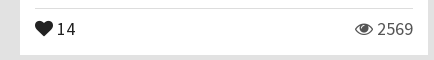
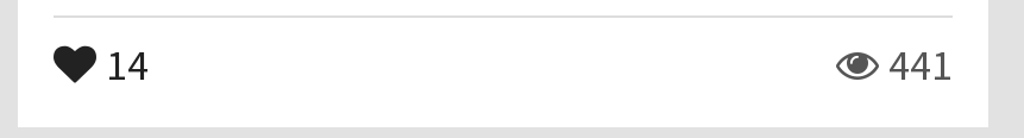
- 2569
+ 441
